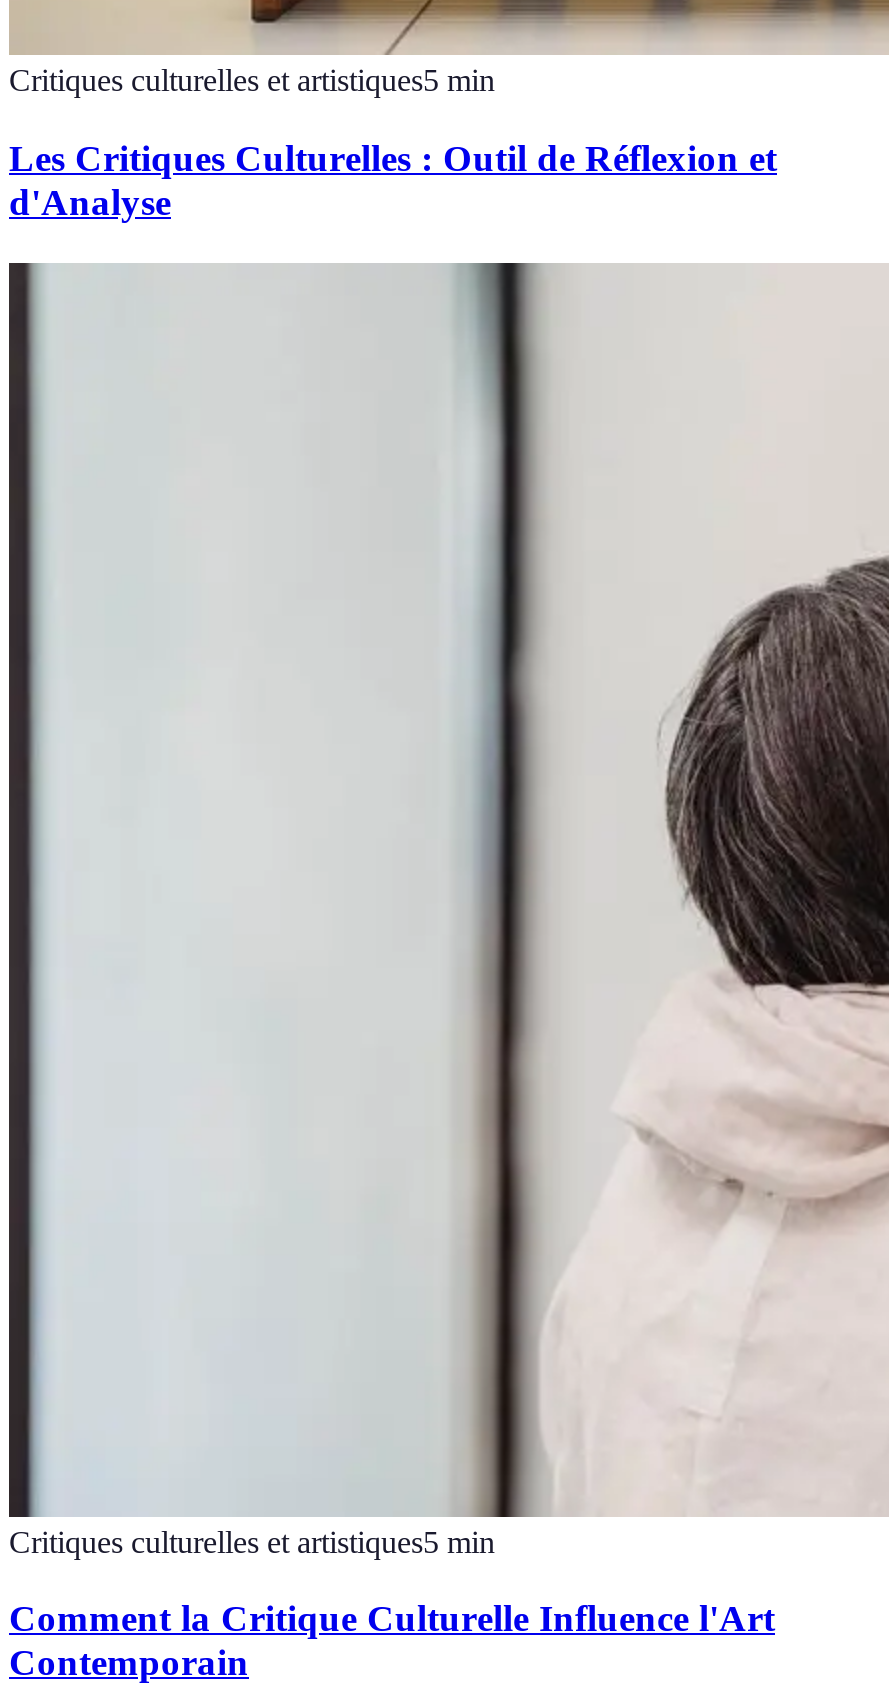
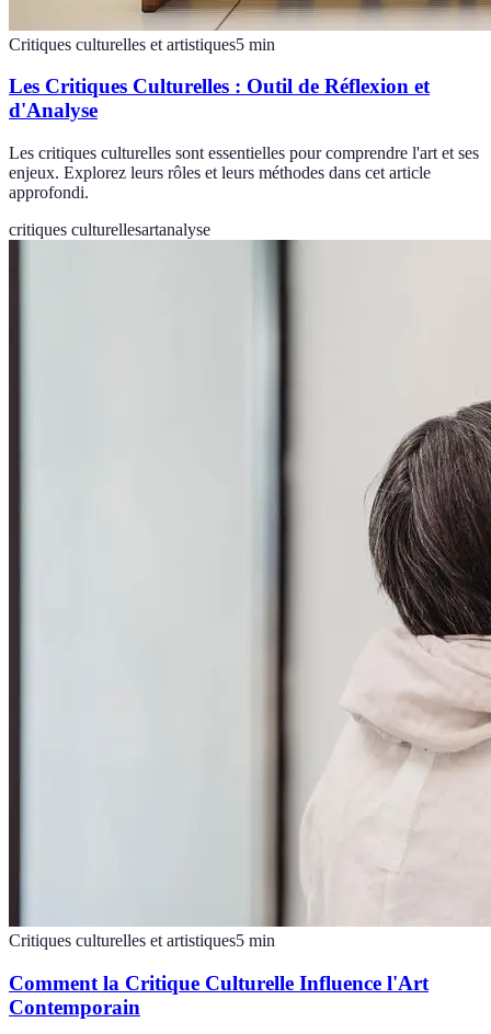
+ Les critiques culturelles sont essentielles pour comprendre l'art et ses
+ enjeux. Explorez leurs rôles et leurs méthodes dans cet article
+ approfondi.
+ critiques culturellesartanalyse
